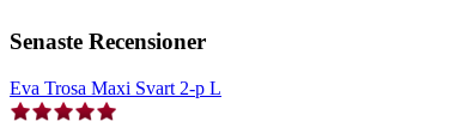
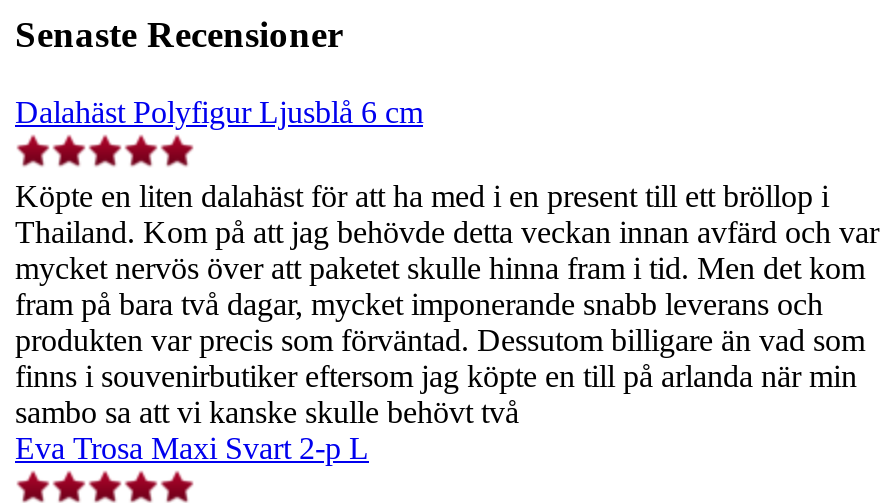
+ Dalahäst Polyfigur Ljusblå 6 cm
+ Köpte en liten dalahäst för att ha med i en present till ett bröllop i
+ Thailand. Kom på att jag behövde detta veckan innan avfärd och var
+ mycket nervös över att paketet skulle hinna fram i tid. Men det kom
+ fram på bara två dagar, mycket imponerande snabb leverans och
+ produkten var precis som förväntad. Dessutom billigare än vad som
+ finns i souvenirbutiker eftersom jag köpte en till på arlanda när min
+ sambo sa att vi kanske skulle behövt två
